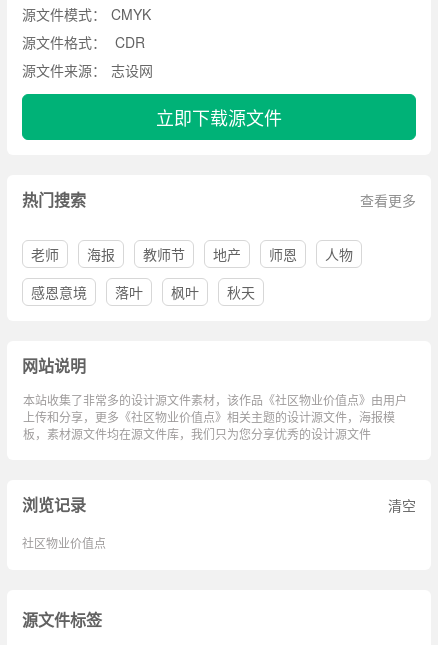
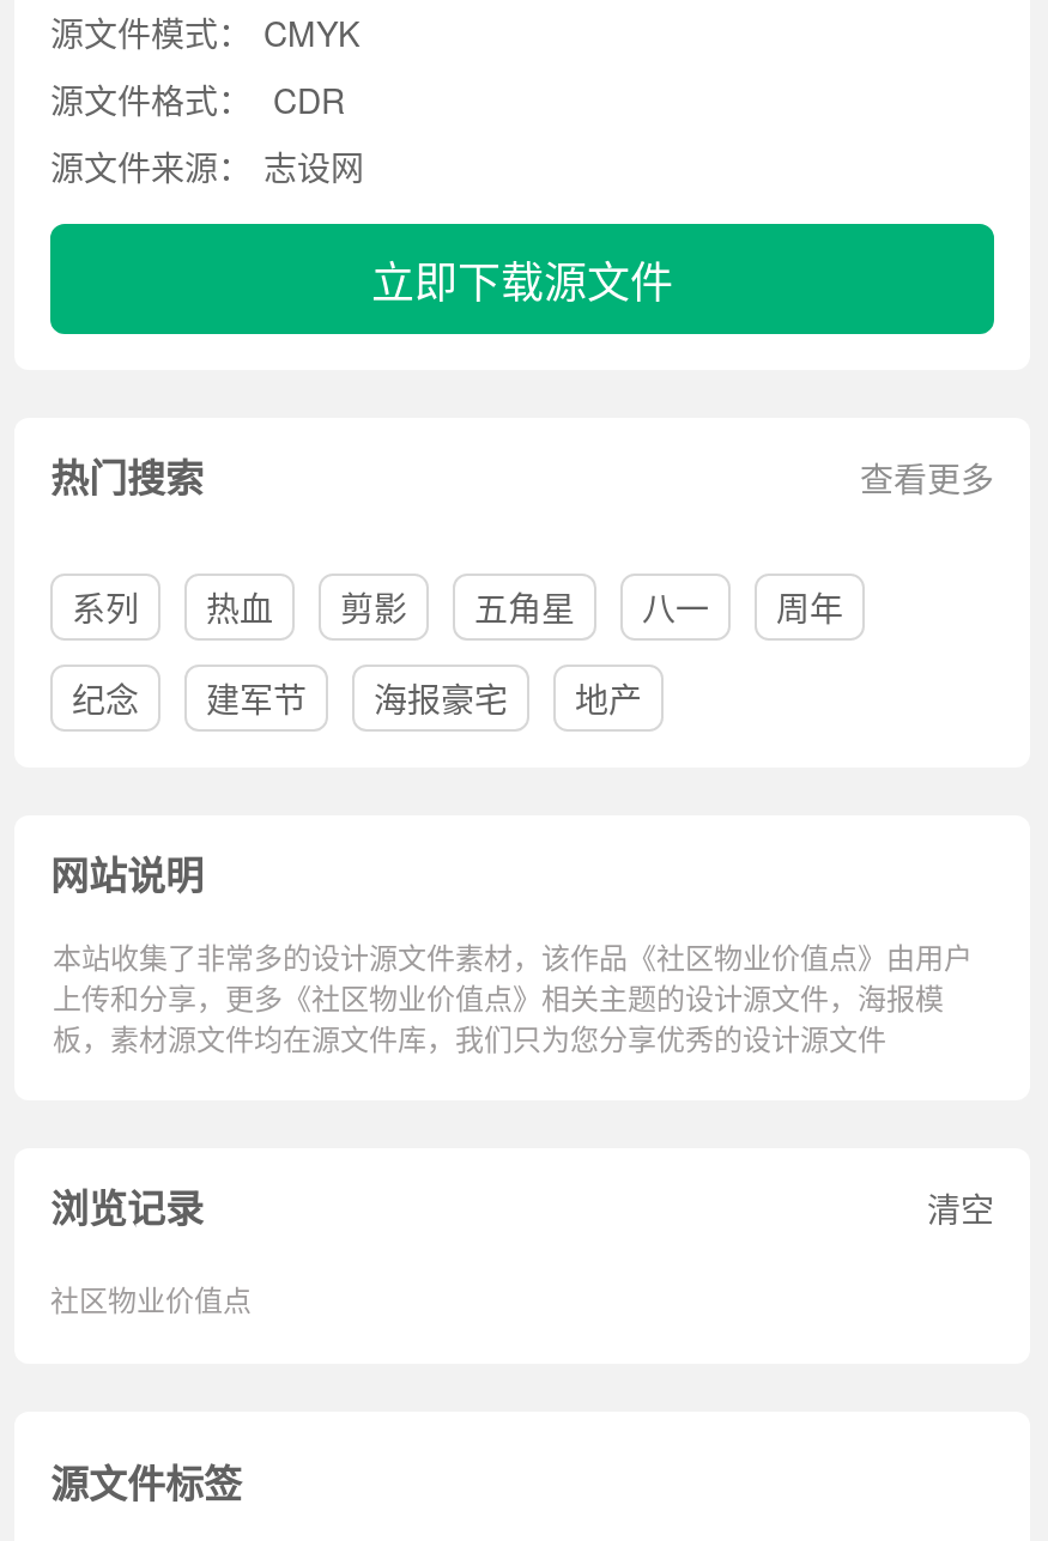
- 老师
- 海报
- 教师节
+ 系列
+ 热血
+ 剪影
+ 五角星
+ 八一
+ 周年
+ 纪念
+ 建军节
+ 海报豪宅

- 师恩
- 人物
- 感恩意境
- 落叶
- 枫叶
- 秋天

moved down: 地产
